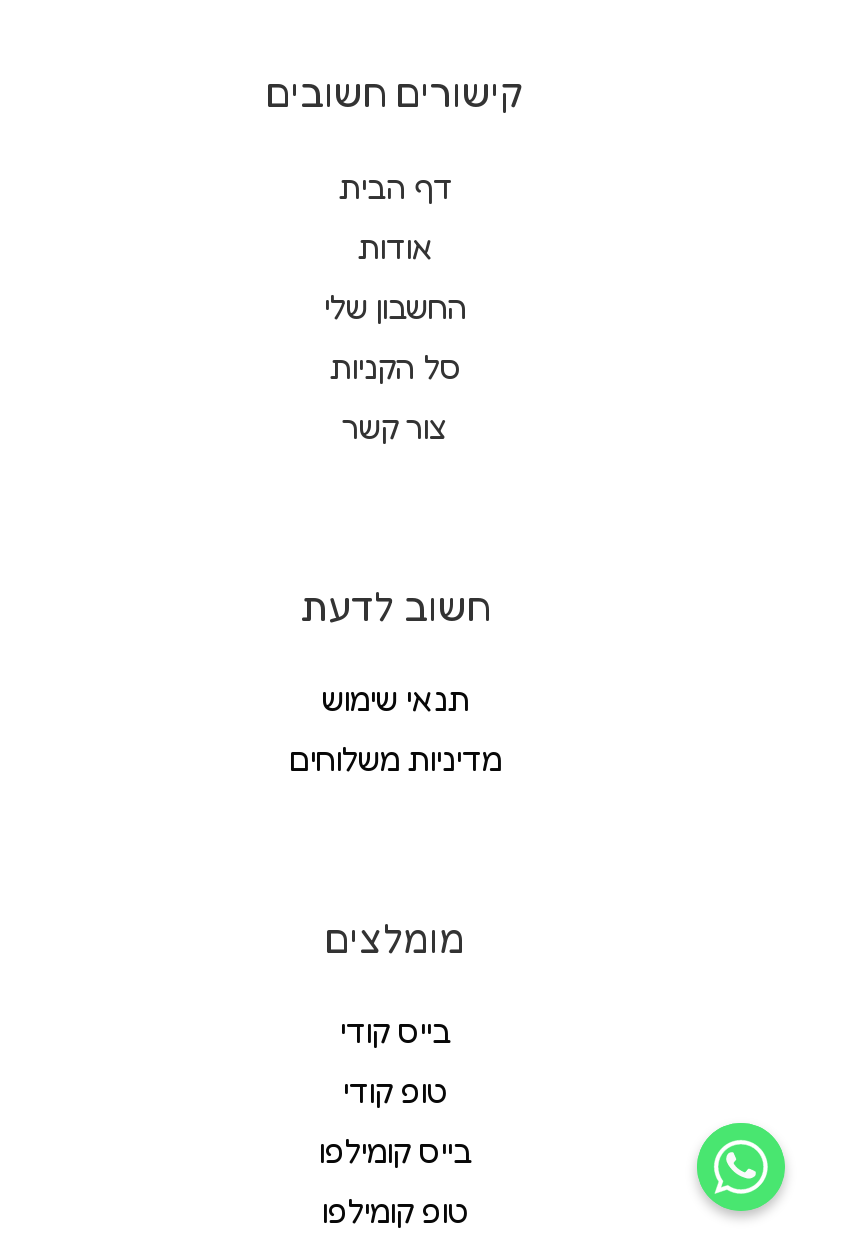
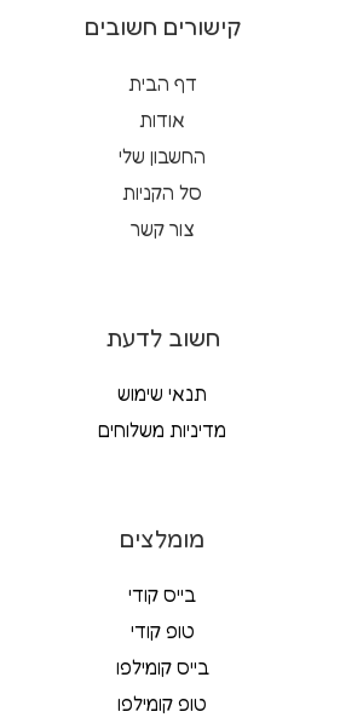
- [image]
